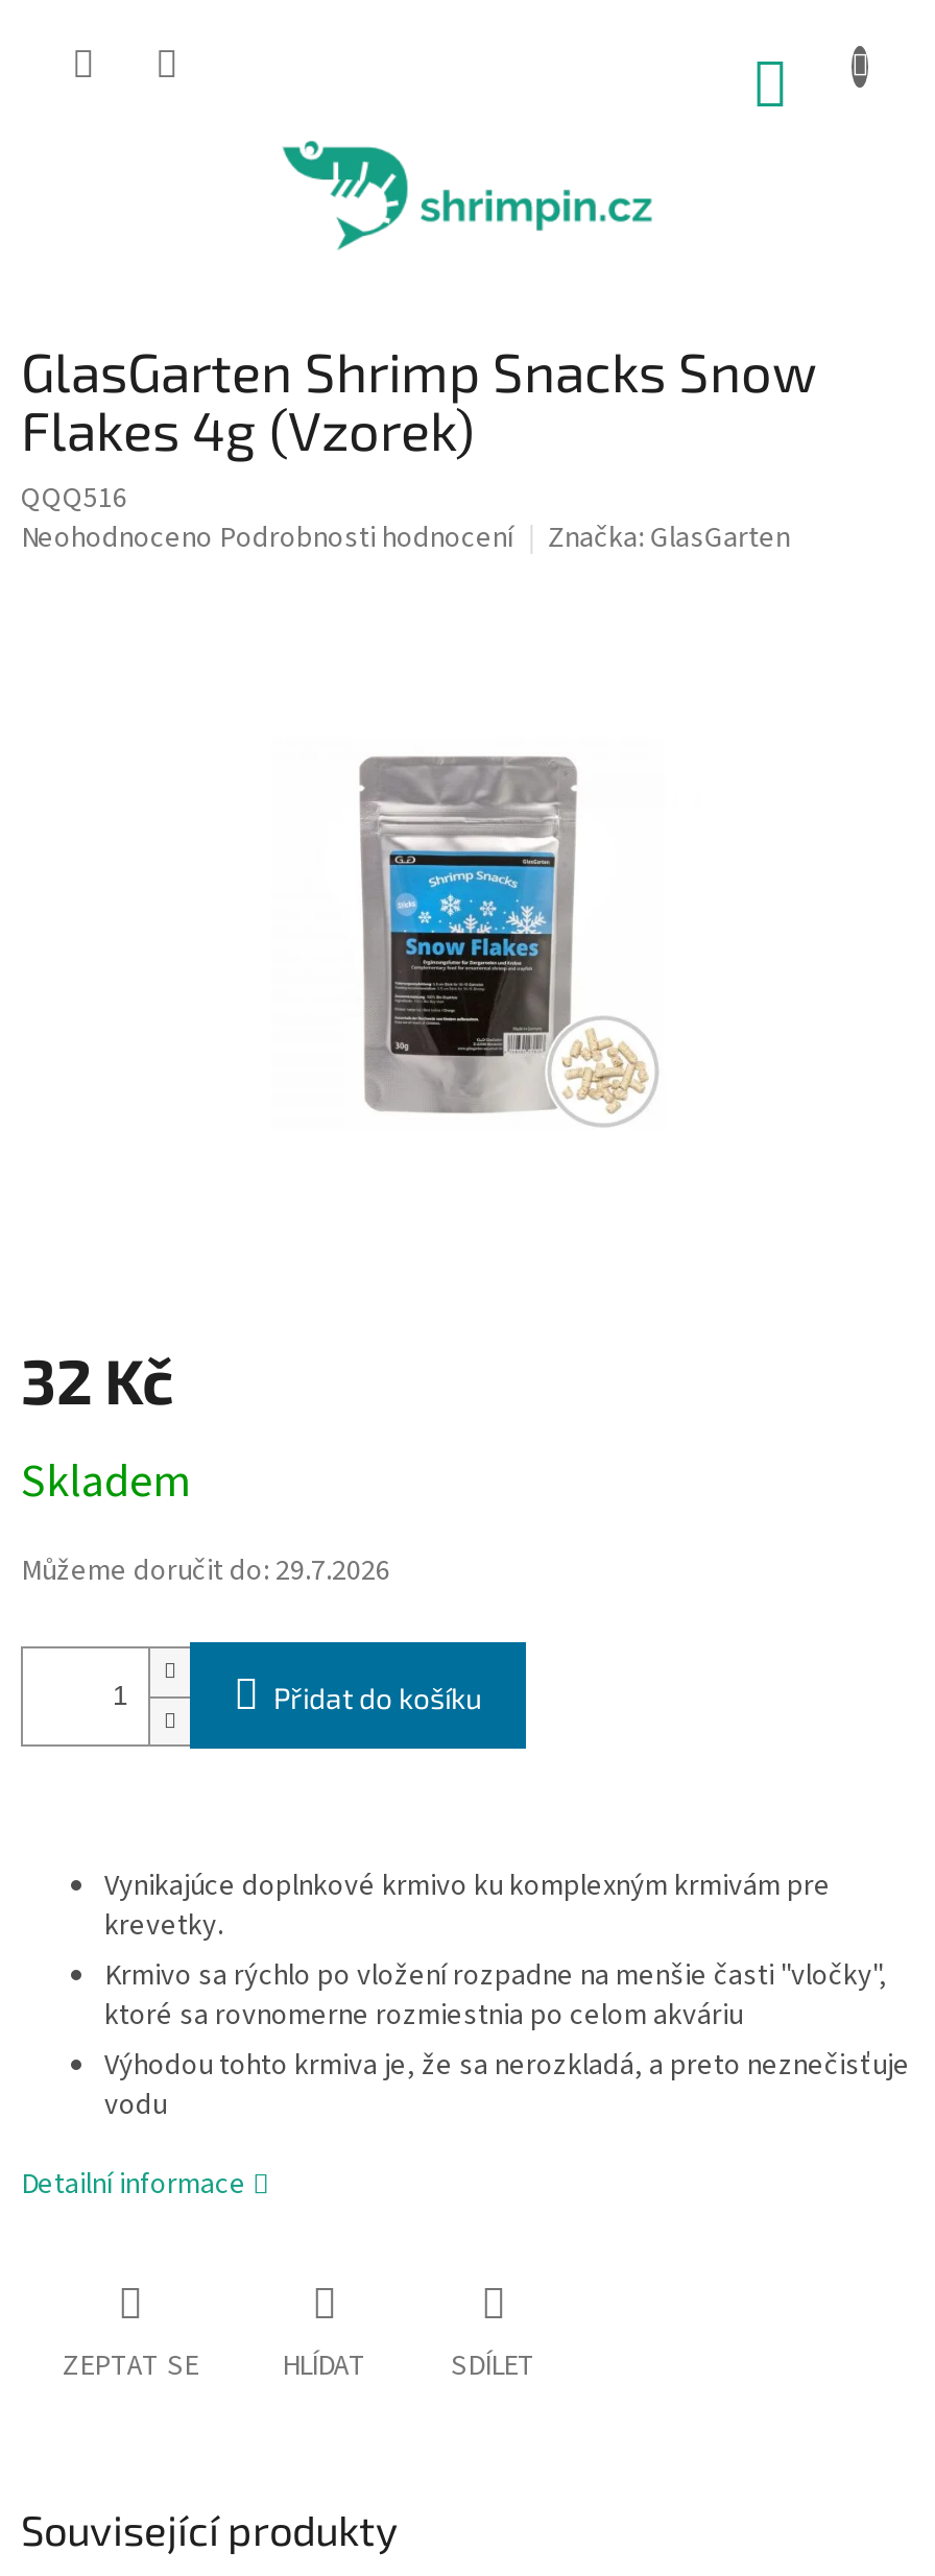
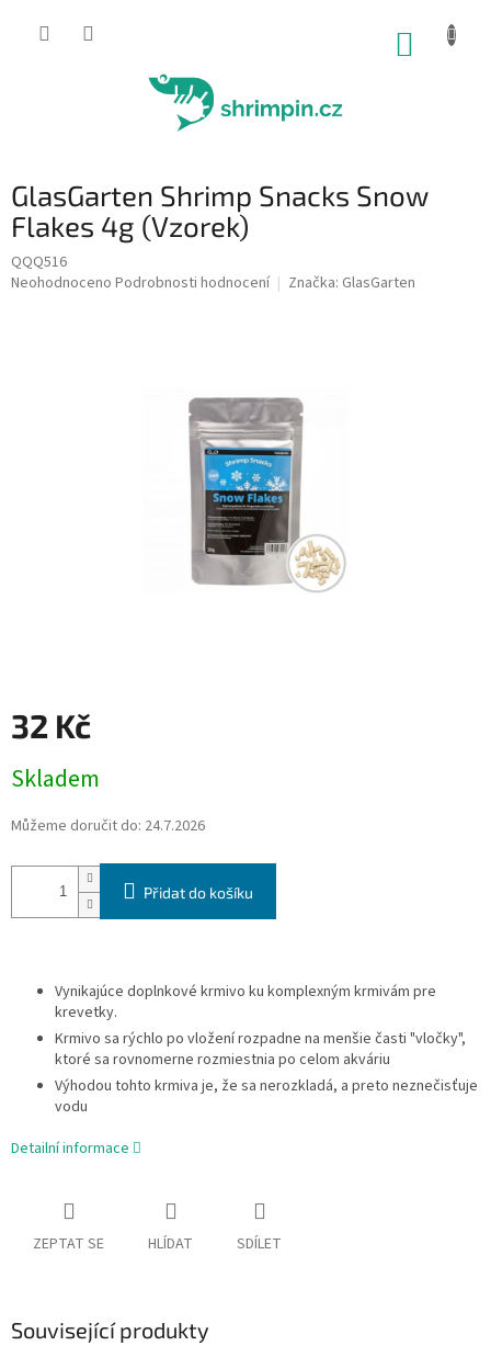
- Můžeme doručit do: 29.7.2026
+ Můžeme doručit do: 24.7.2026
